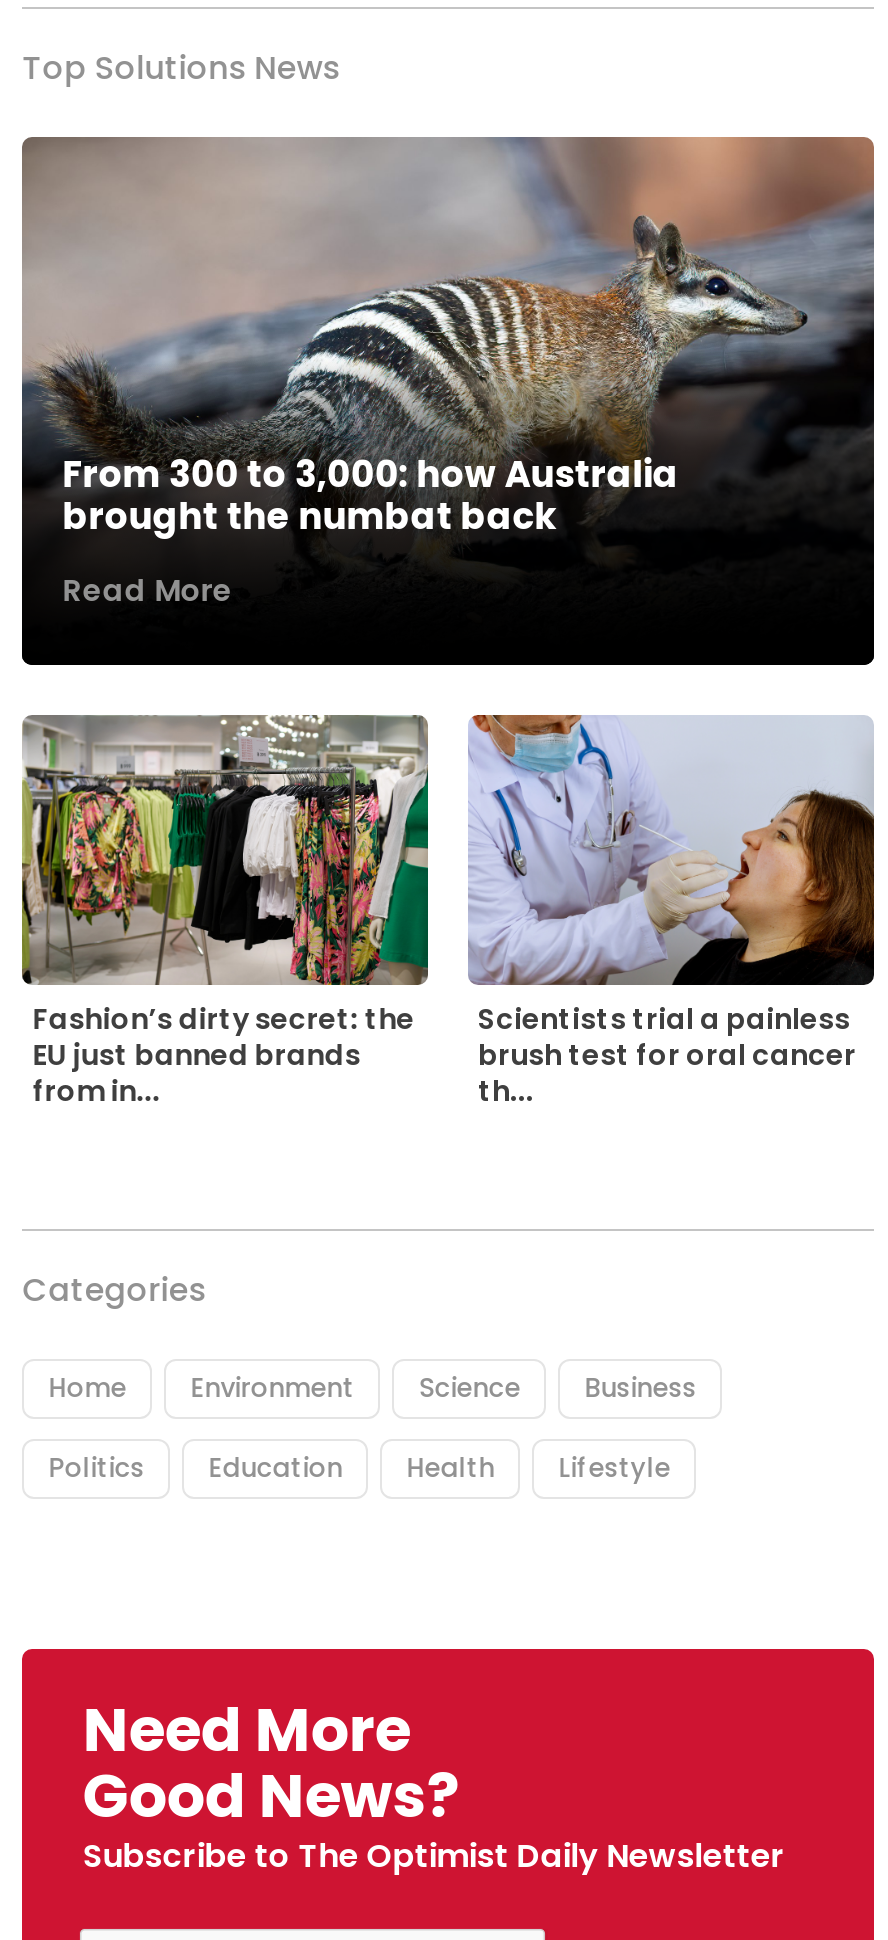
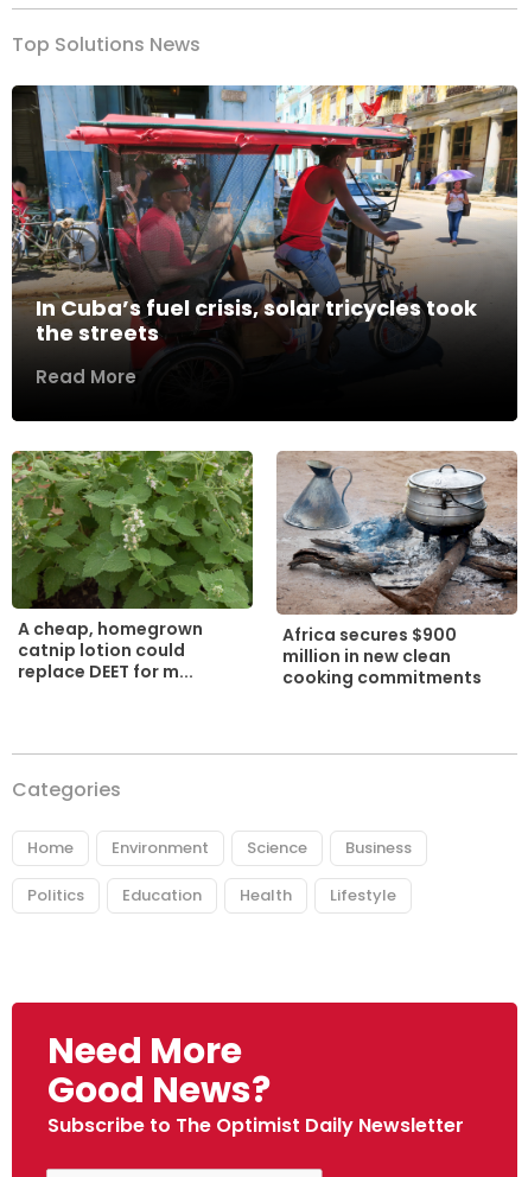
- [image]
- From 300 to 3,000: how Australia
- brought the numbat back
+ [image]
+ In Cuba’s fuel crisis, solar tricycles took
+ the streets

- [image]
- Fashion’s dirty secret: the
- EU just banned brands
- from in...
+ [image]
+ A cheap, homegrown
+ catnip lotion could
+ replace DEET for m...

- [image]
- Scientists trial a painless
- brush test for oral cancer
- th...
+ [image]
+ Africa secures $900
+ million in new clean
+ cooking commitments
